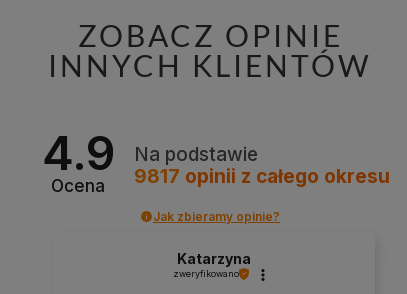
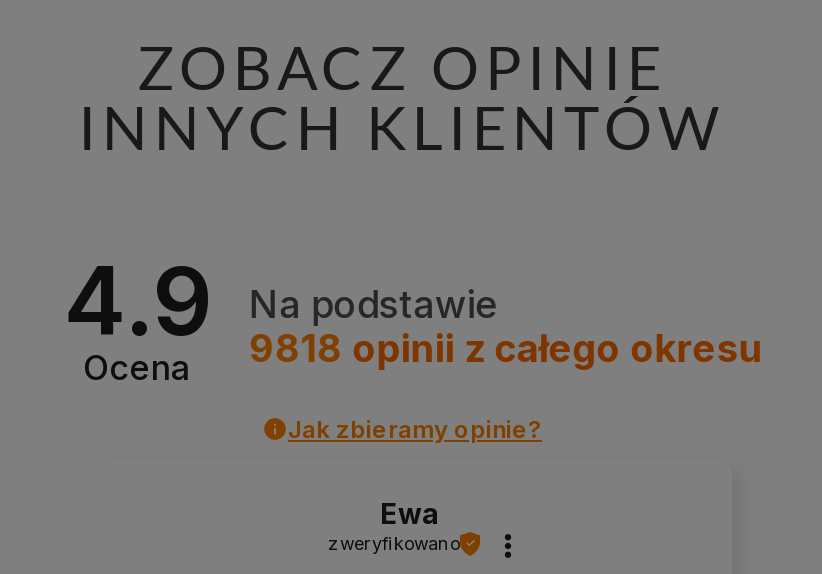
- 9817 opinii z całego okresu
+ 9818 opinii z całego okresu

- Katarzyna
+ Ewa
